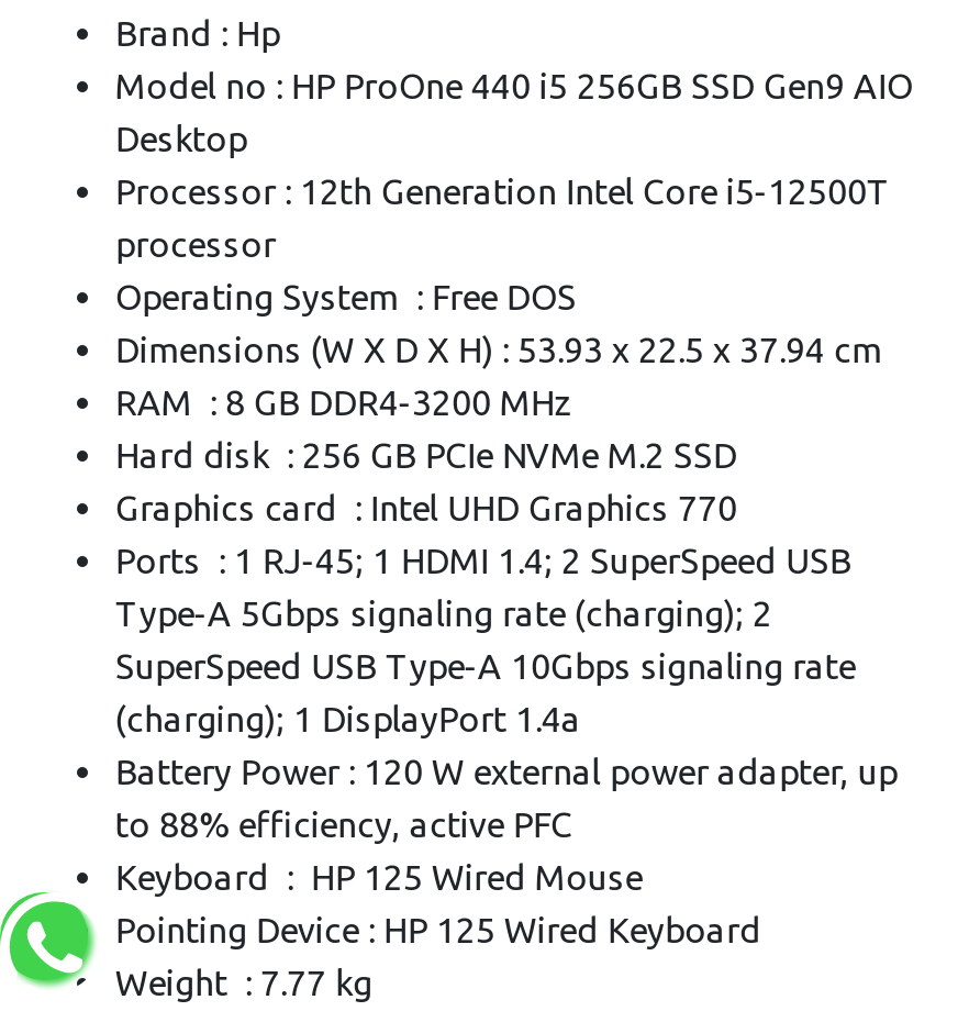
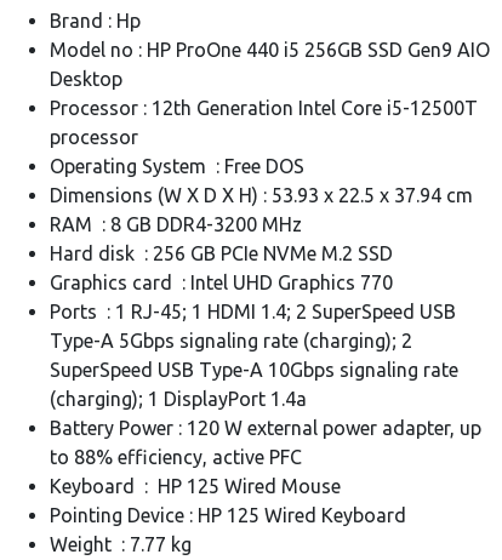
- [image]
